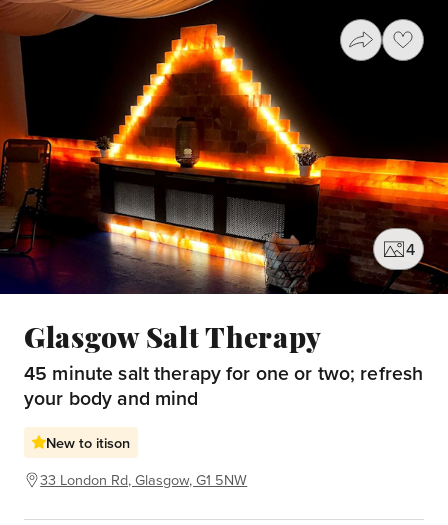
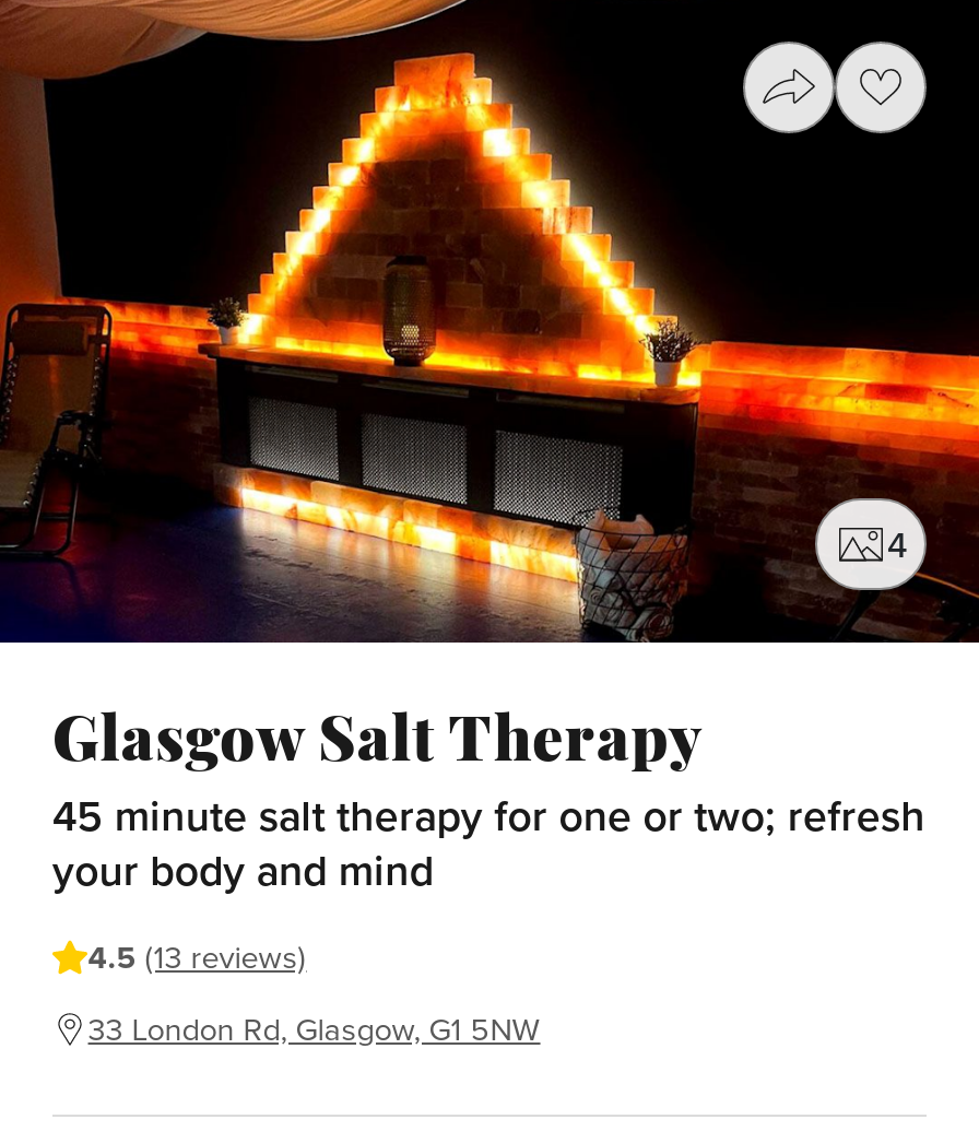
- New to itison
+ 4.5 (13 reviews)
